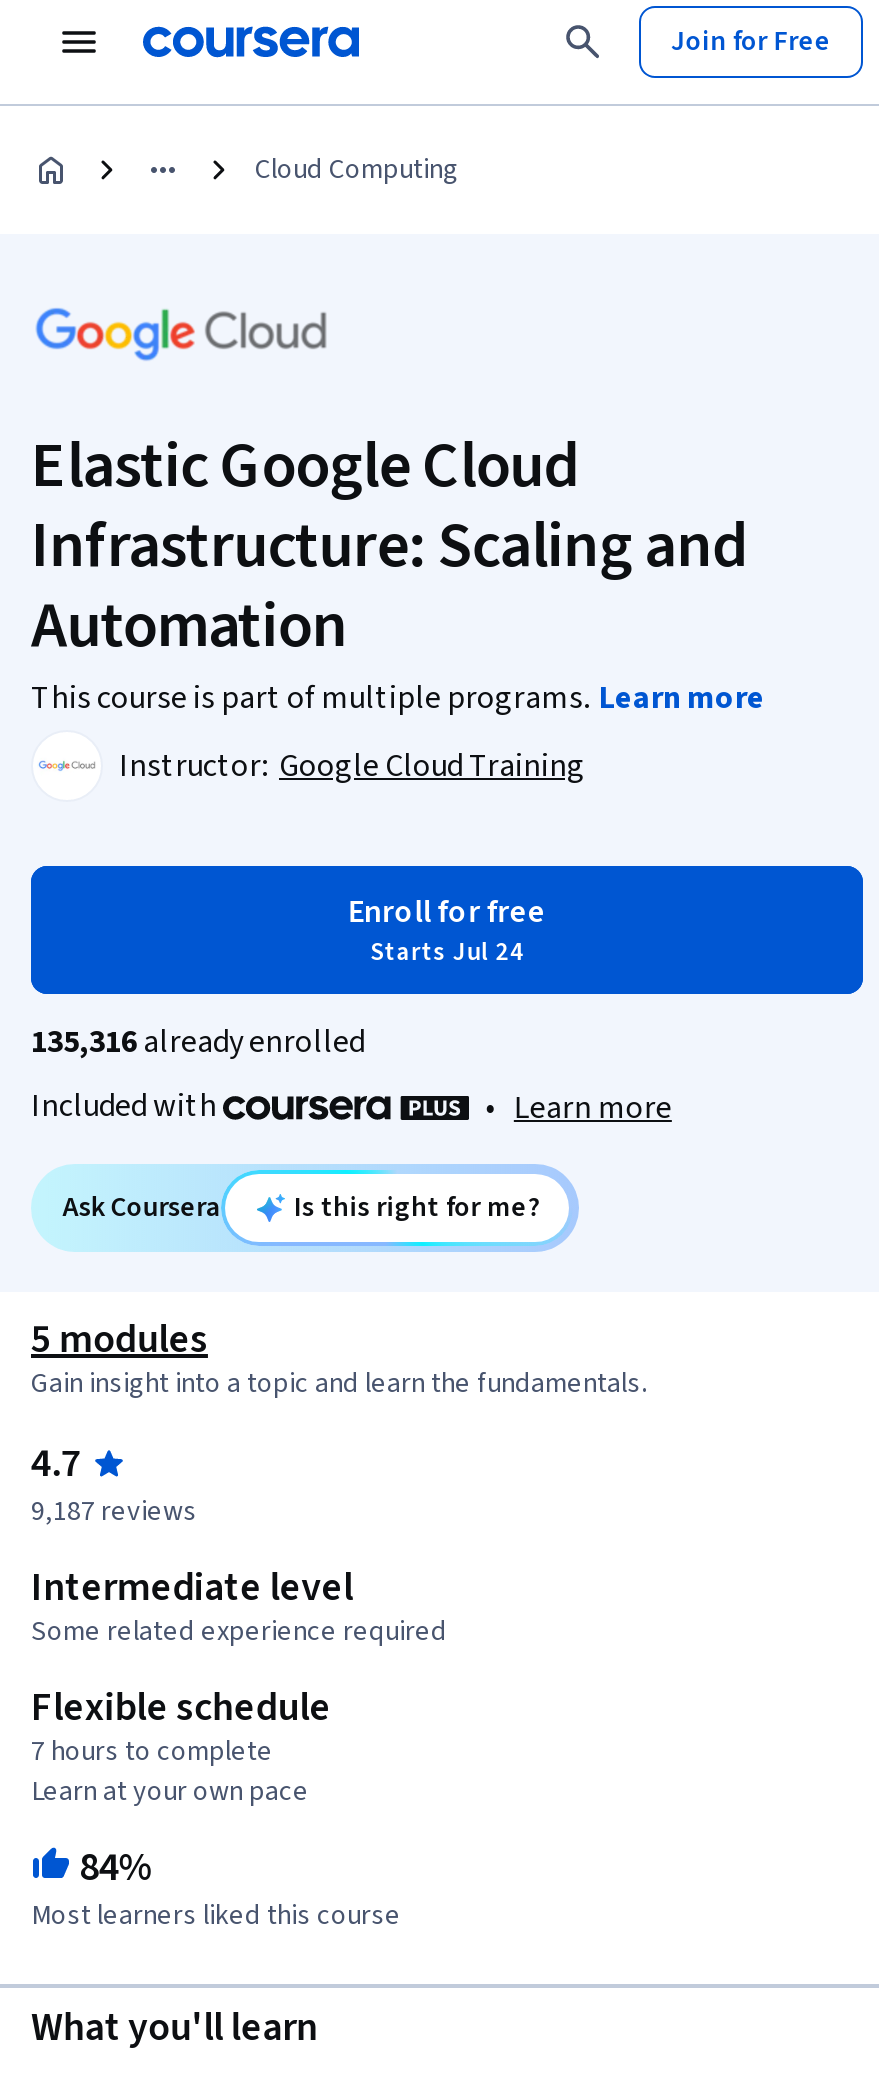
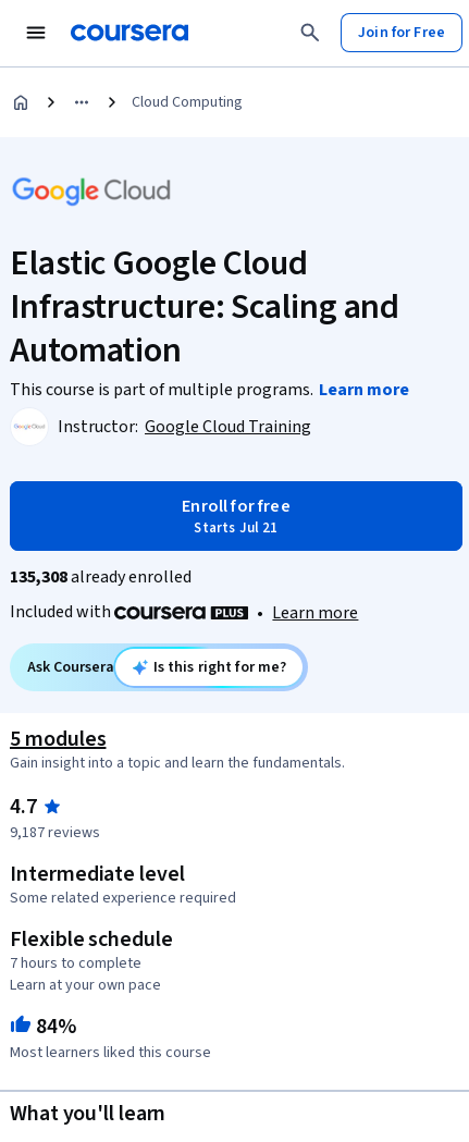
- Starts Jul 24
+ Starts Jul 21

- 135,316 already enrolled
+ 135,308 already enrolled
